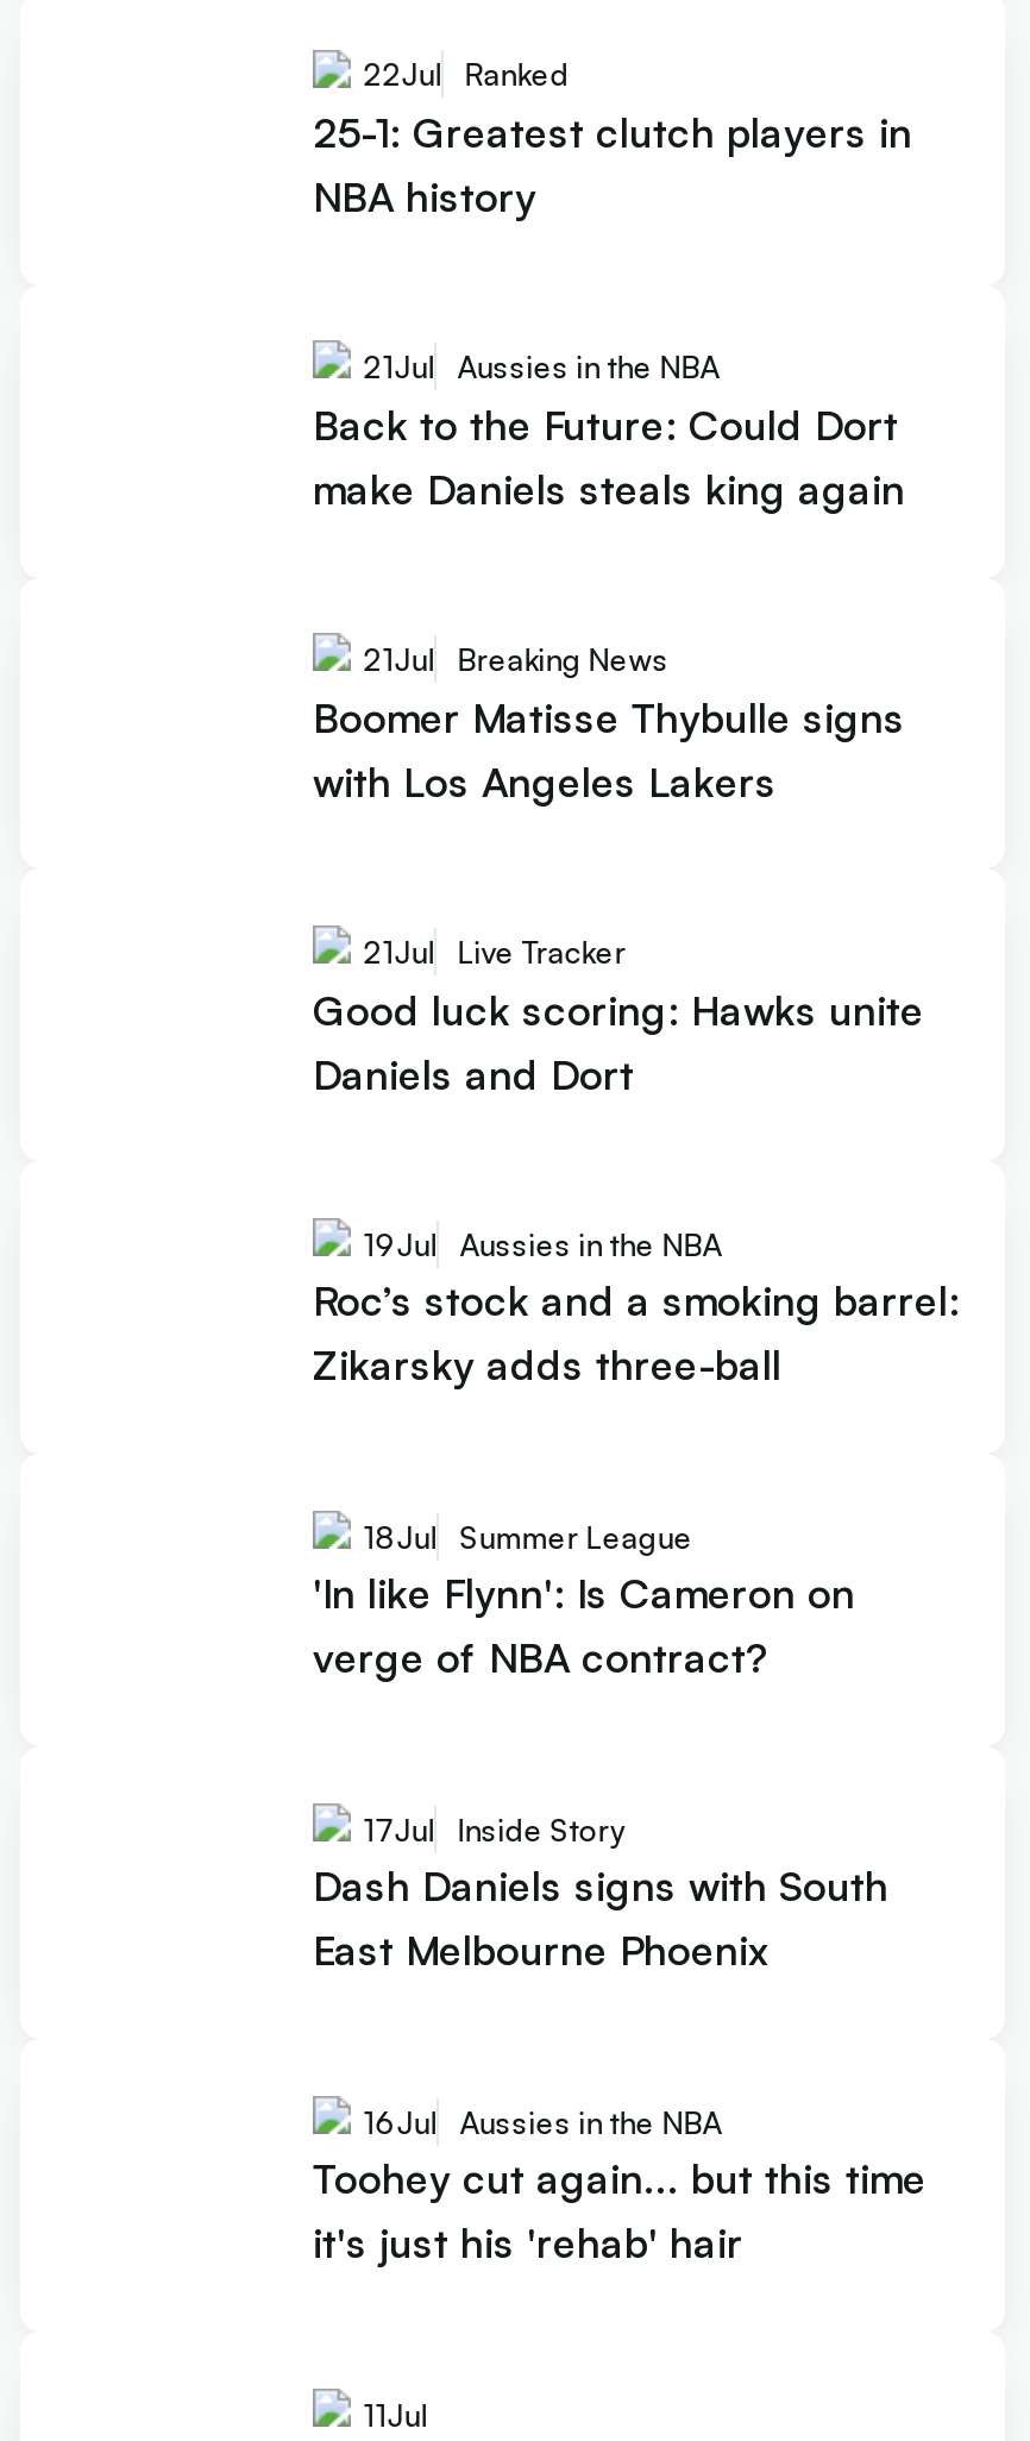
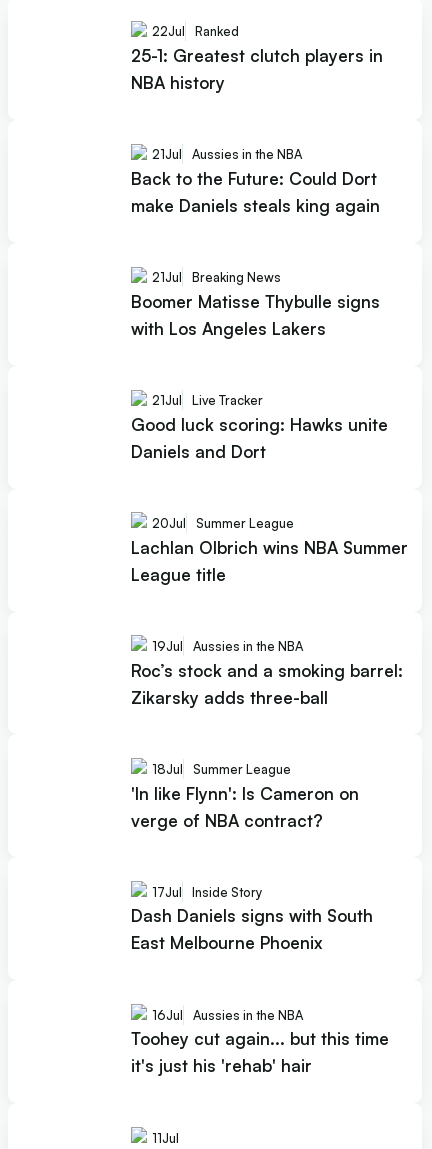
+ 20Jul Summer League
+ Lachlan Olbrich wins NBA Summer
+ League title
